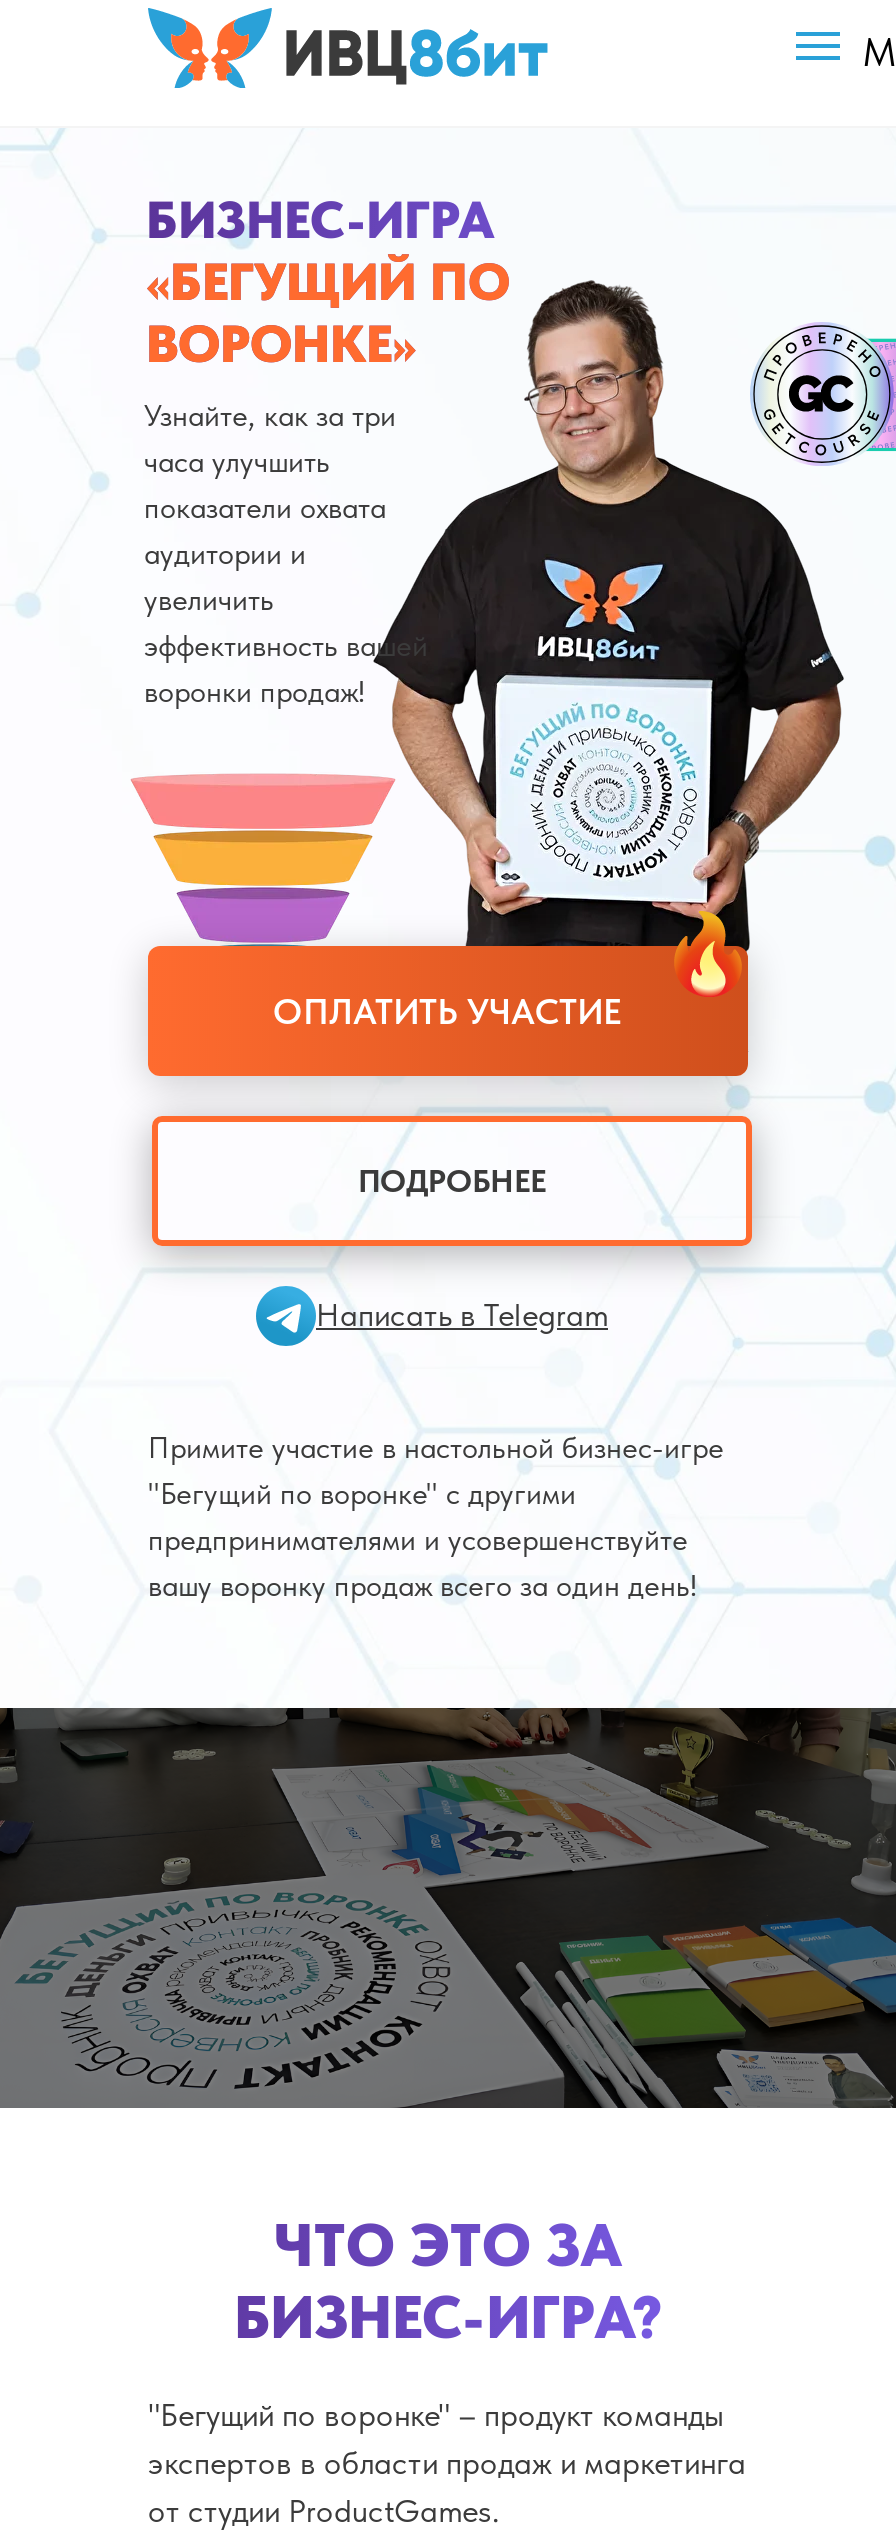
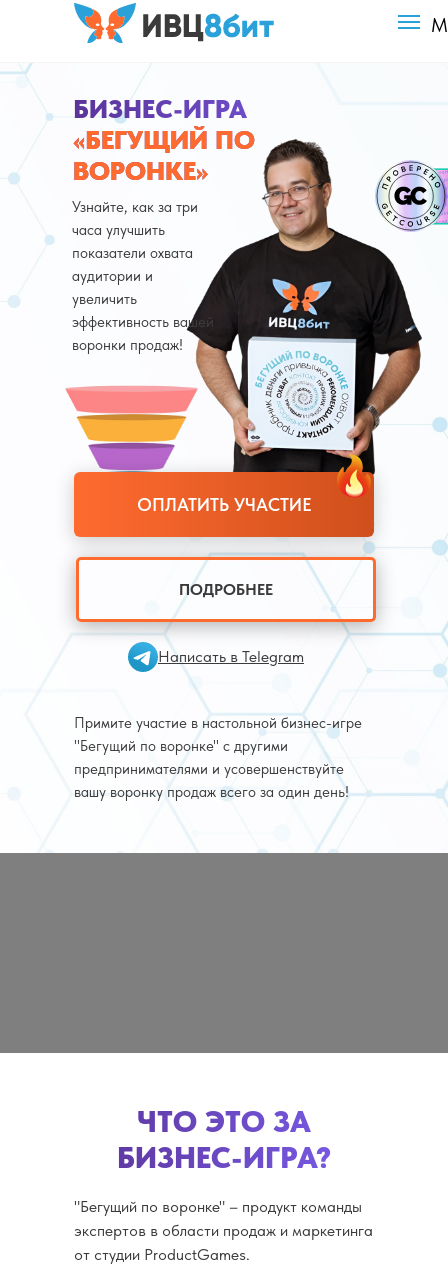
- [image]
